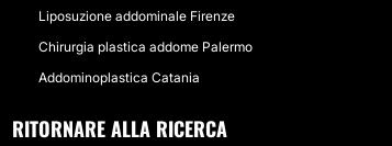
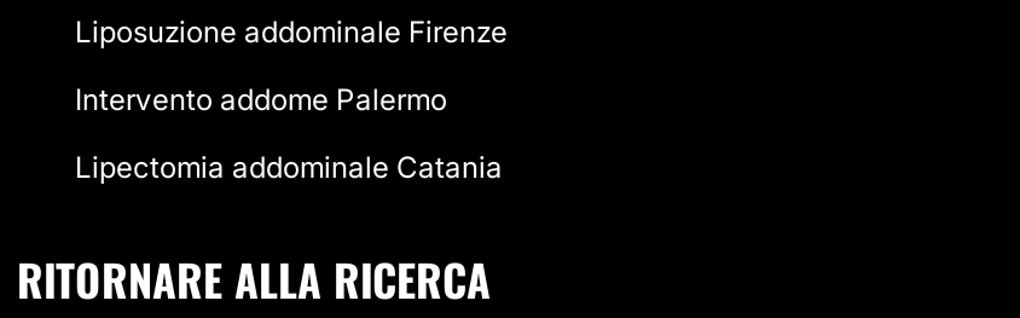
- Chirurgia plastica addome Palermo
+ Intervento addome Palermo

- Addominoplastica Catania
+ Lipectomia addominale Catania
